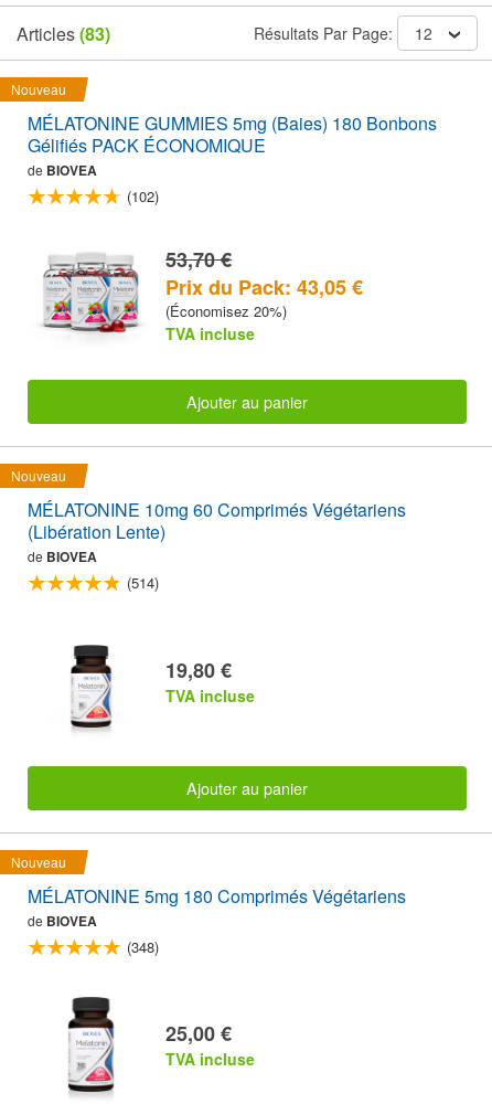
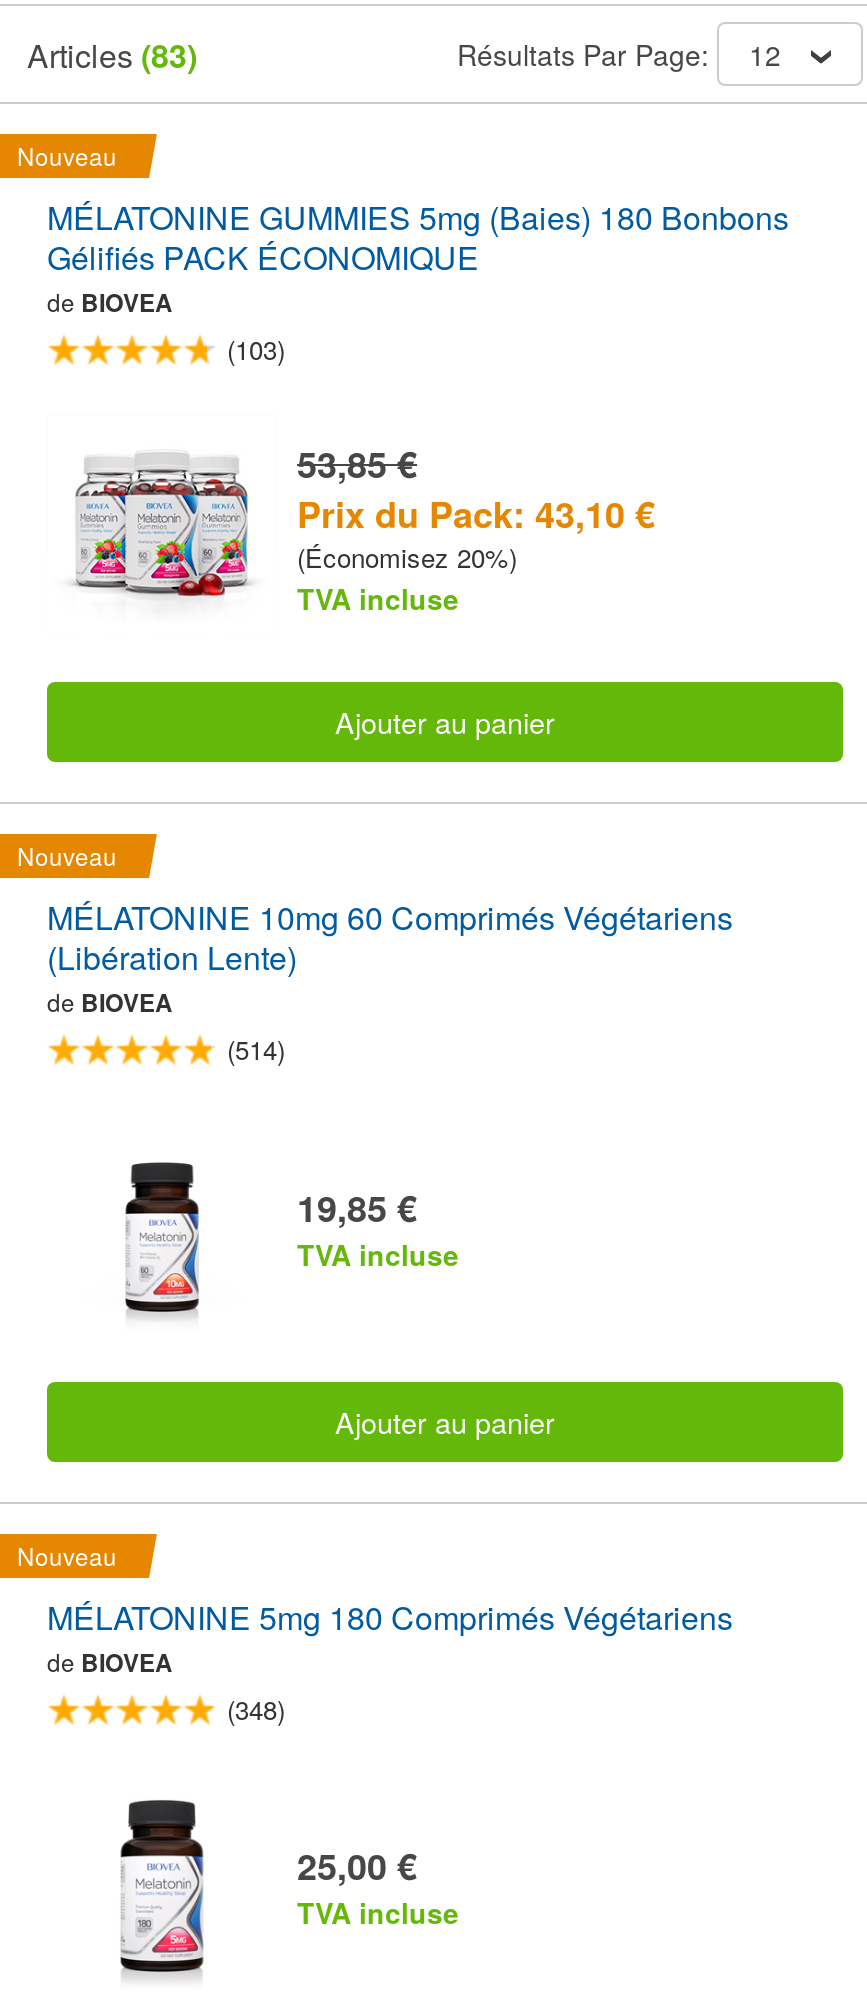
- (102)
+ (103)

- 53,70 €
+ 53,85 €

- Prix du Pack: 43,05 €
+ Prix du Pack: 43,10 €

- 19,80 €
+ 19,85 €
